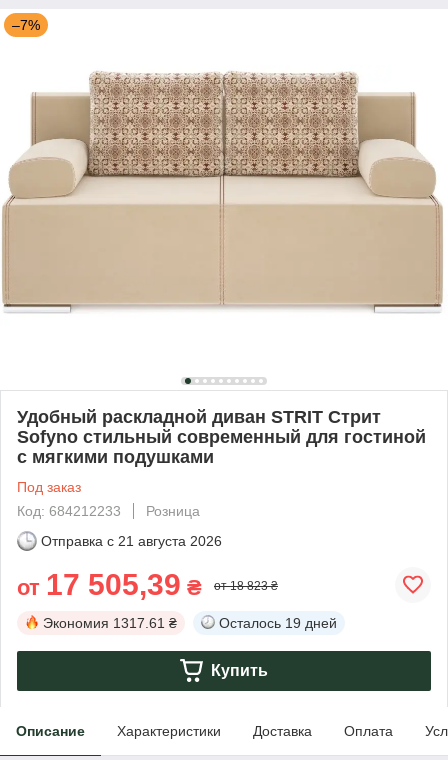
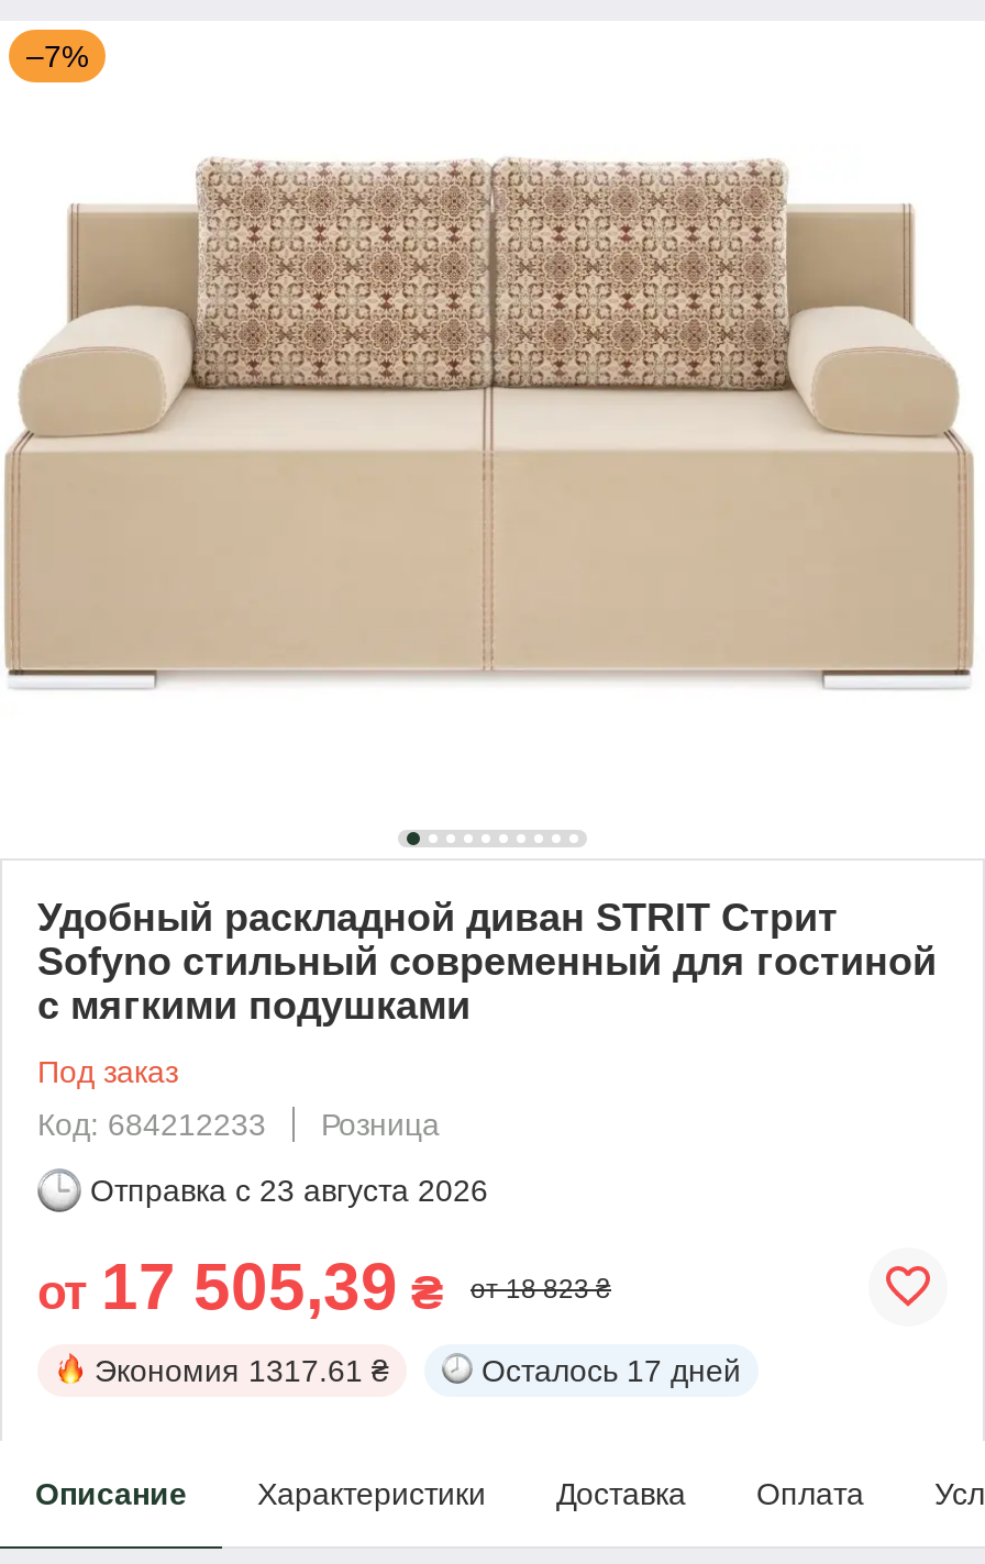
- Отправка с 21 августа 2026
+ Отправка с 23 августа 2026

- Осталось 19 дней
- Купить
+ Осталось 17 дней
